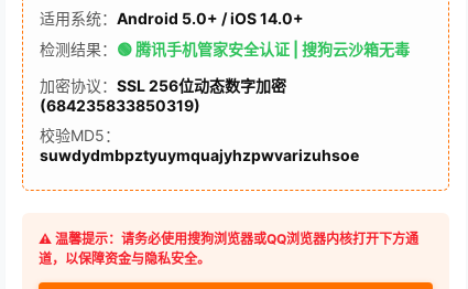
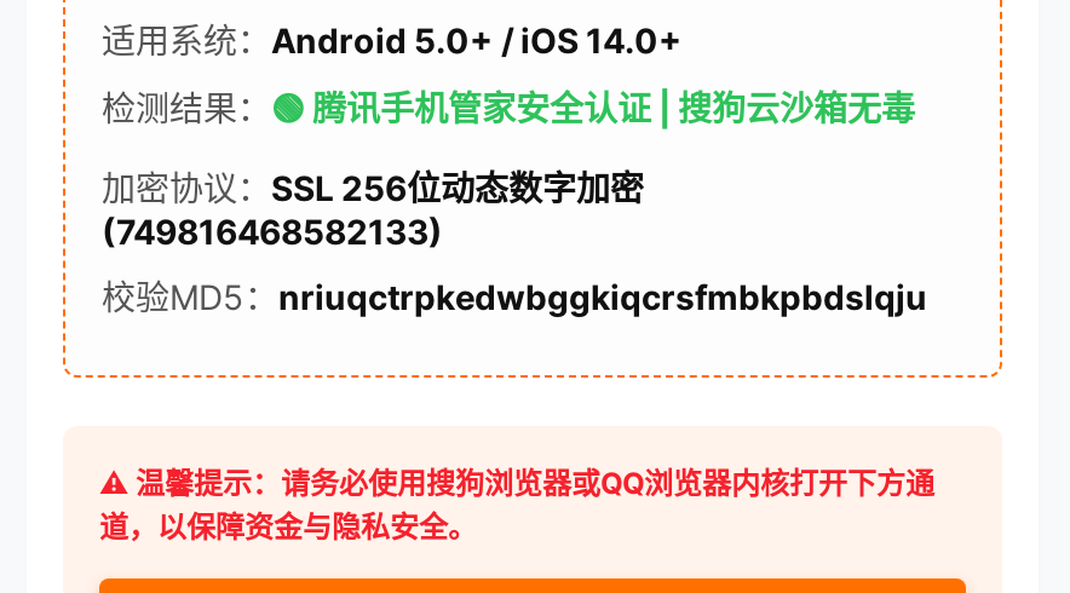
- (684235833850319)
+ (749816468582133)

- 校验MD5：
- suwdydmbpztyuymquajyhzpwvarizuhsoe
+ 校验MD5：nriuqctrpkedwbggkiqcrsfmbkpbdslqju
